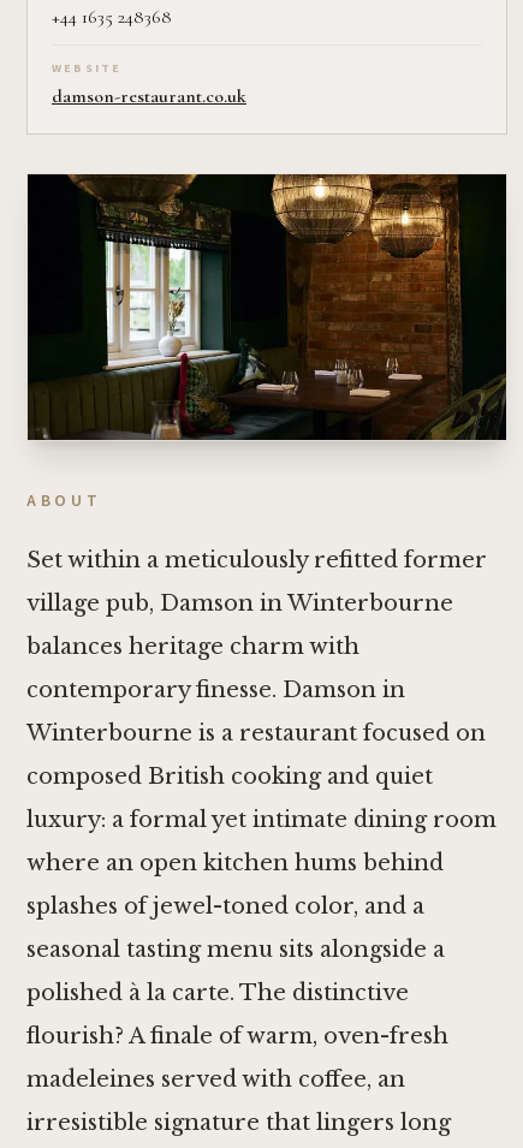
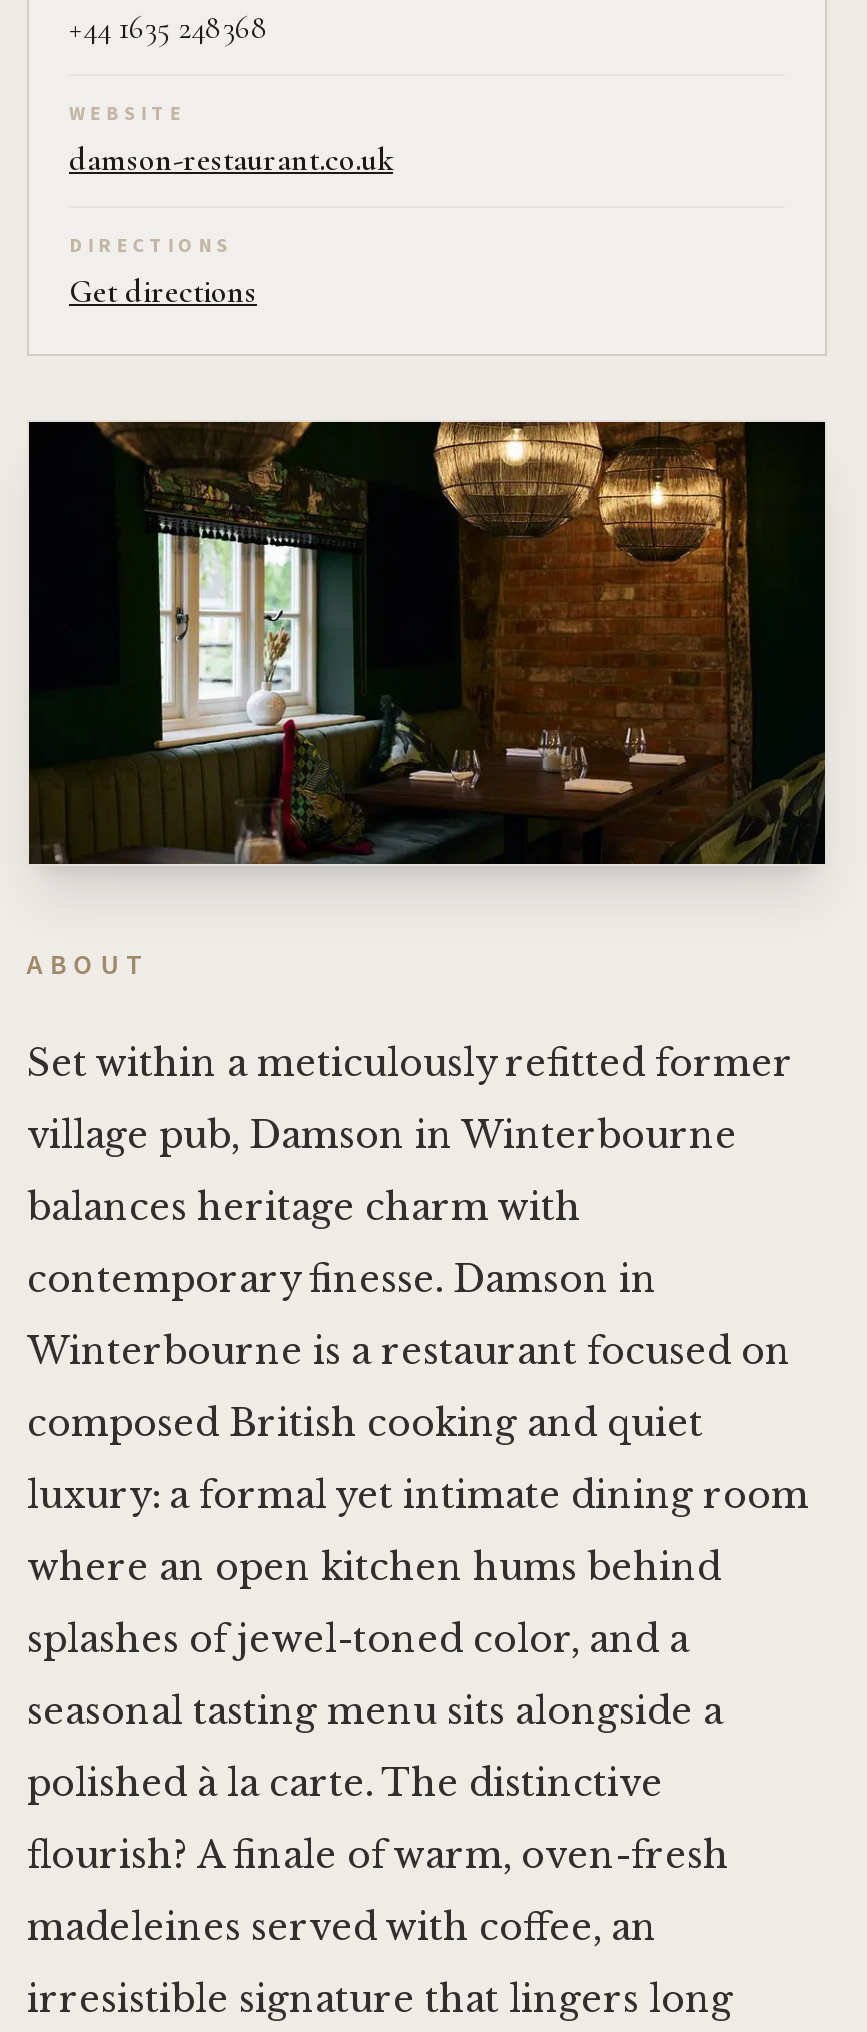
+ DIRECTIONS
+ Get directions
